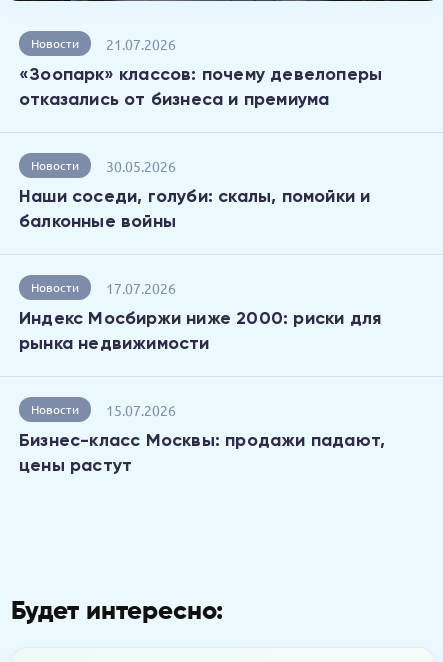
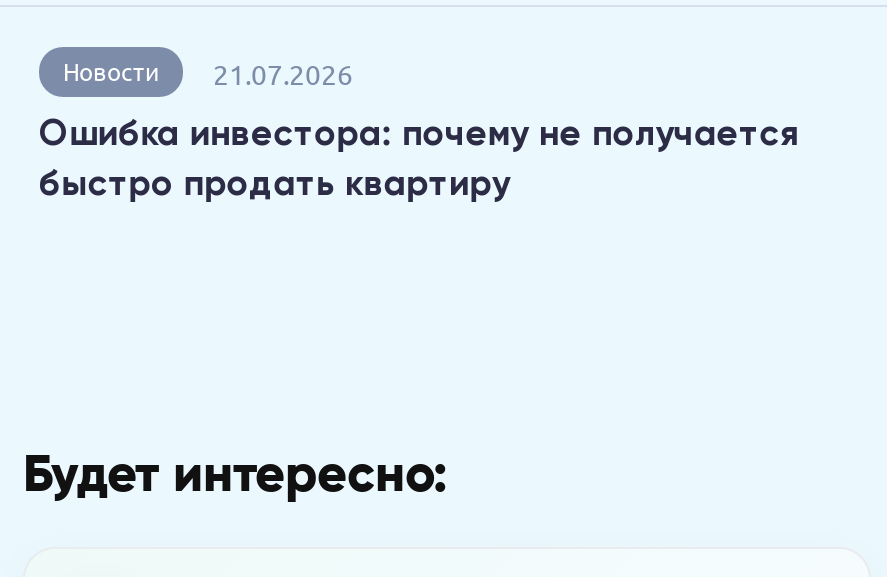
- «Зоопарк» классов: почему девелоперы
- отказались от бизнеса и премиума
- Новости
- 30.05.2026
- Наши соседи, голуби: скалы, помойки и
- балконные войны
- Новости
- 17.07.2026
- Индекс Мосбиржи ниже 2000: риски для
- рынка недвижимости
- Новости
- 15.07.2026
- Бизнес-класс Москвы: продажи падают,
- цены растут
+ Ошибка инвестора: почему не получается
+ быстро продать квартиру
